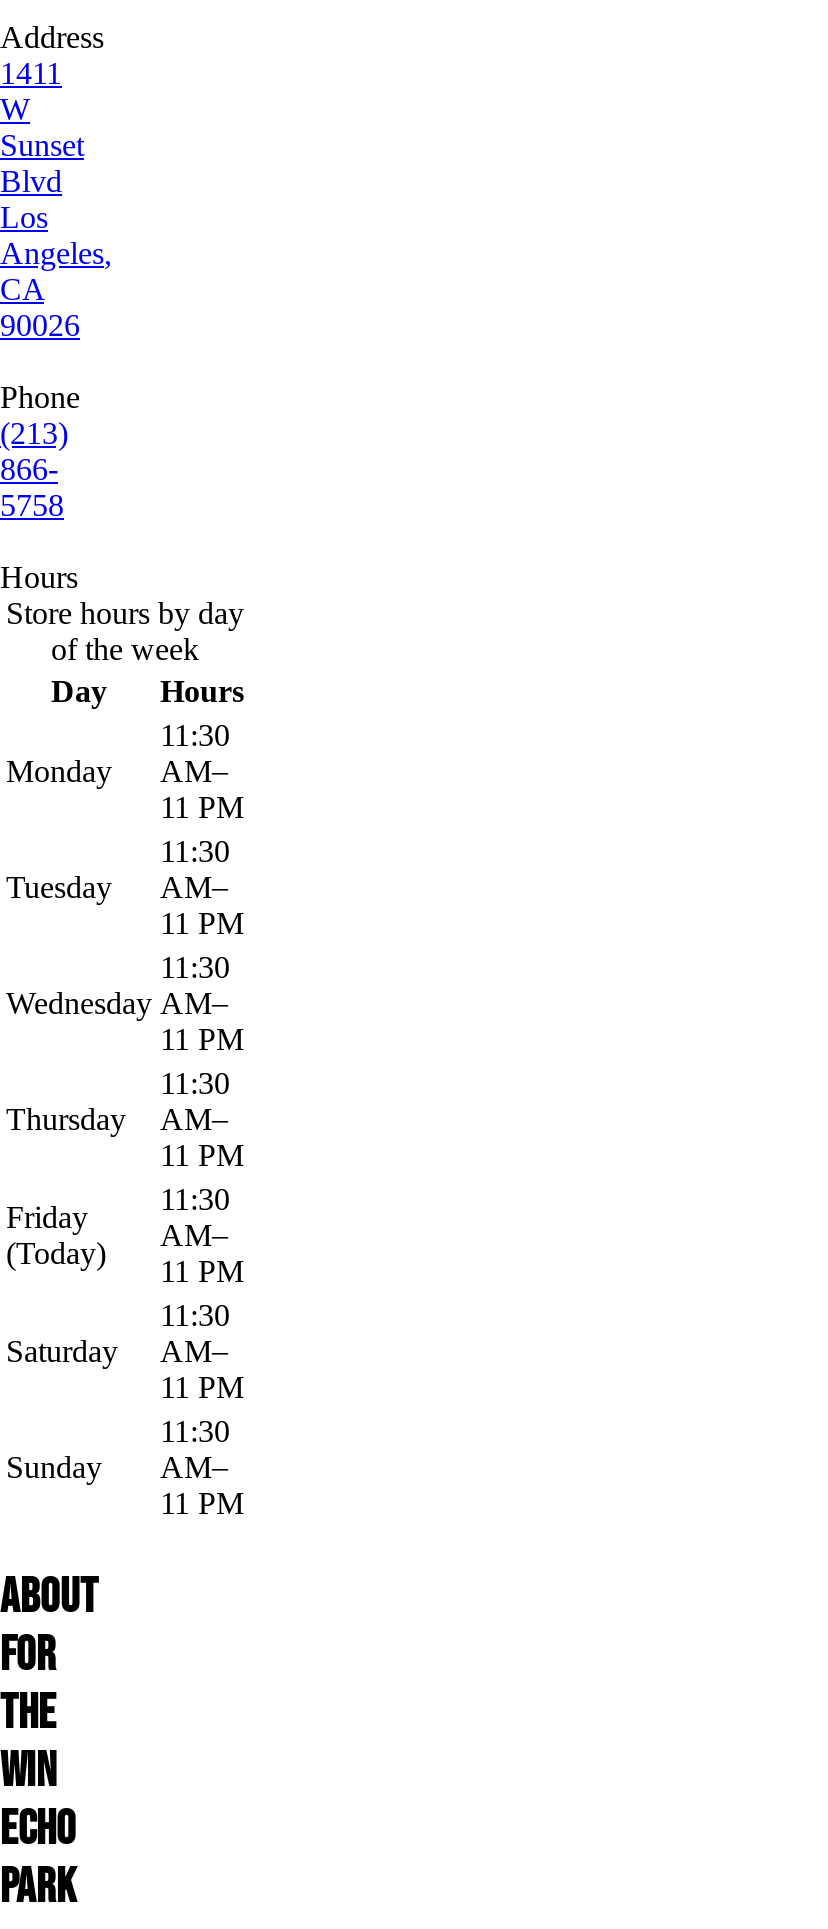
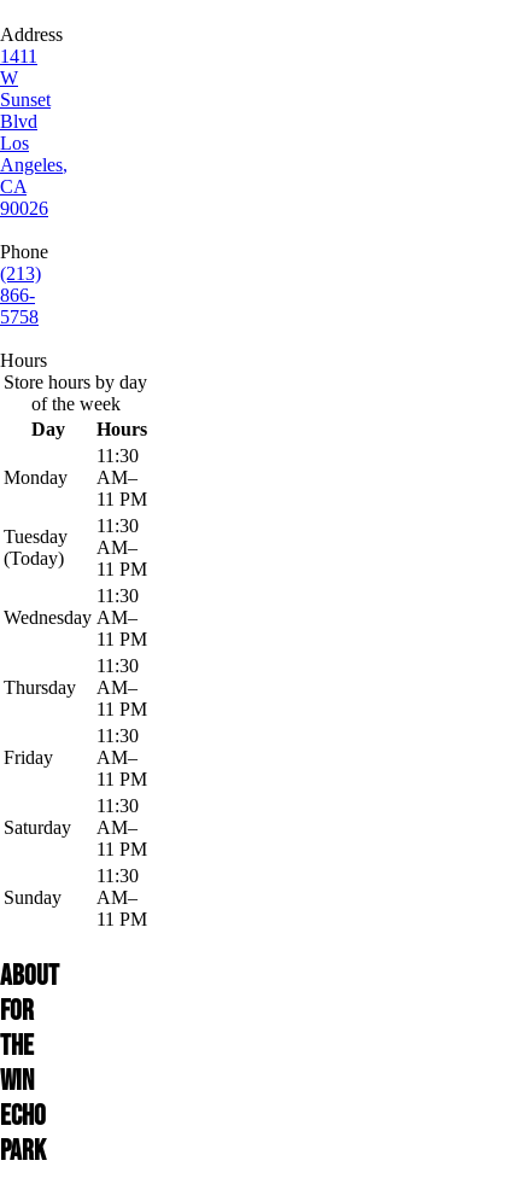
moved up: (Today)
